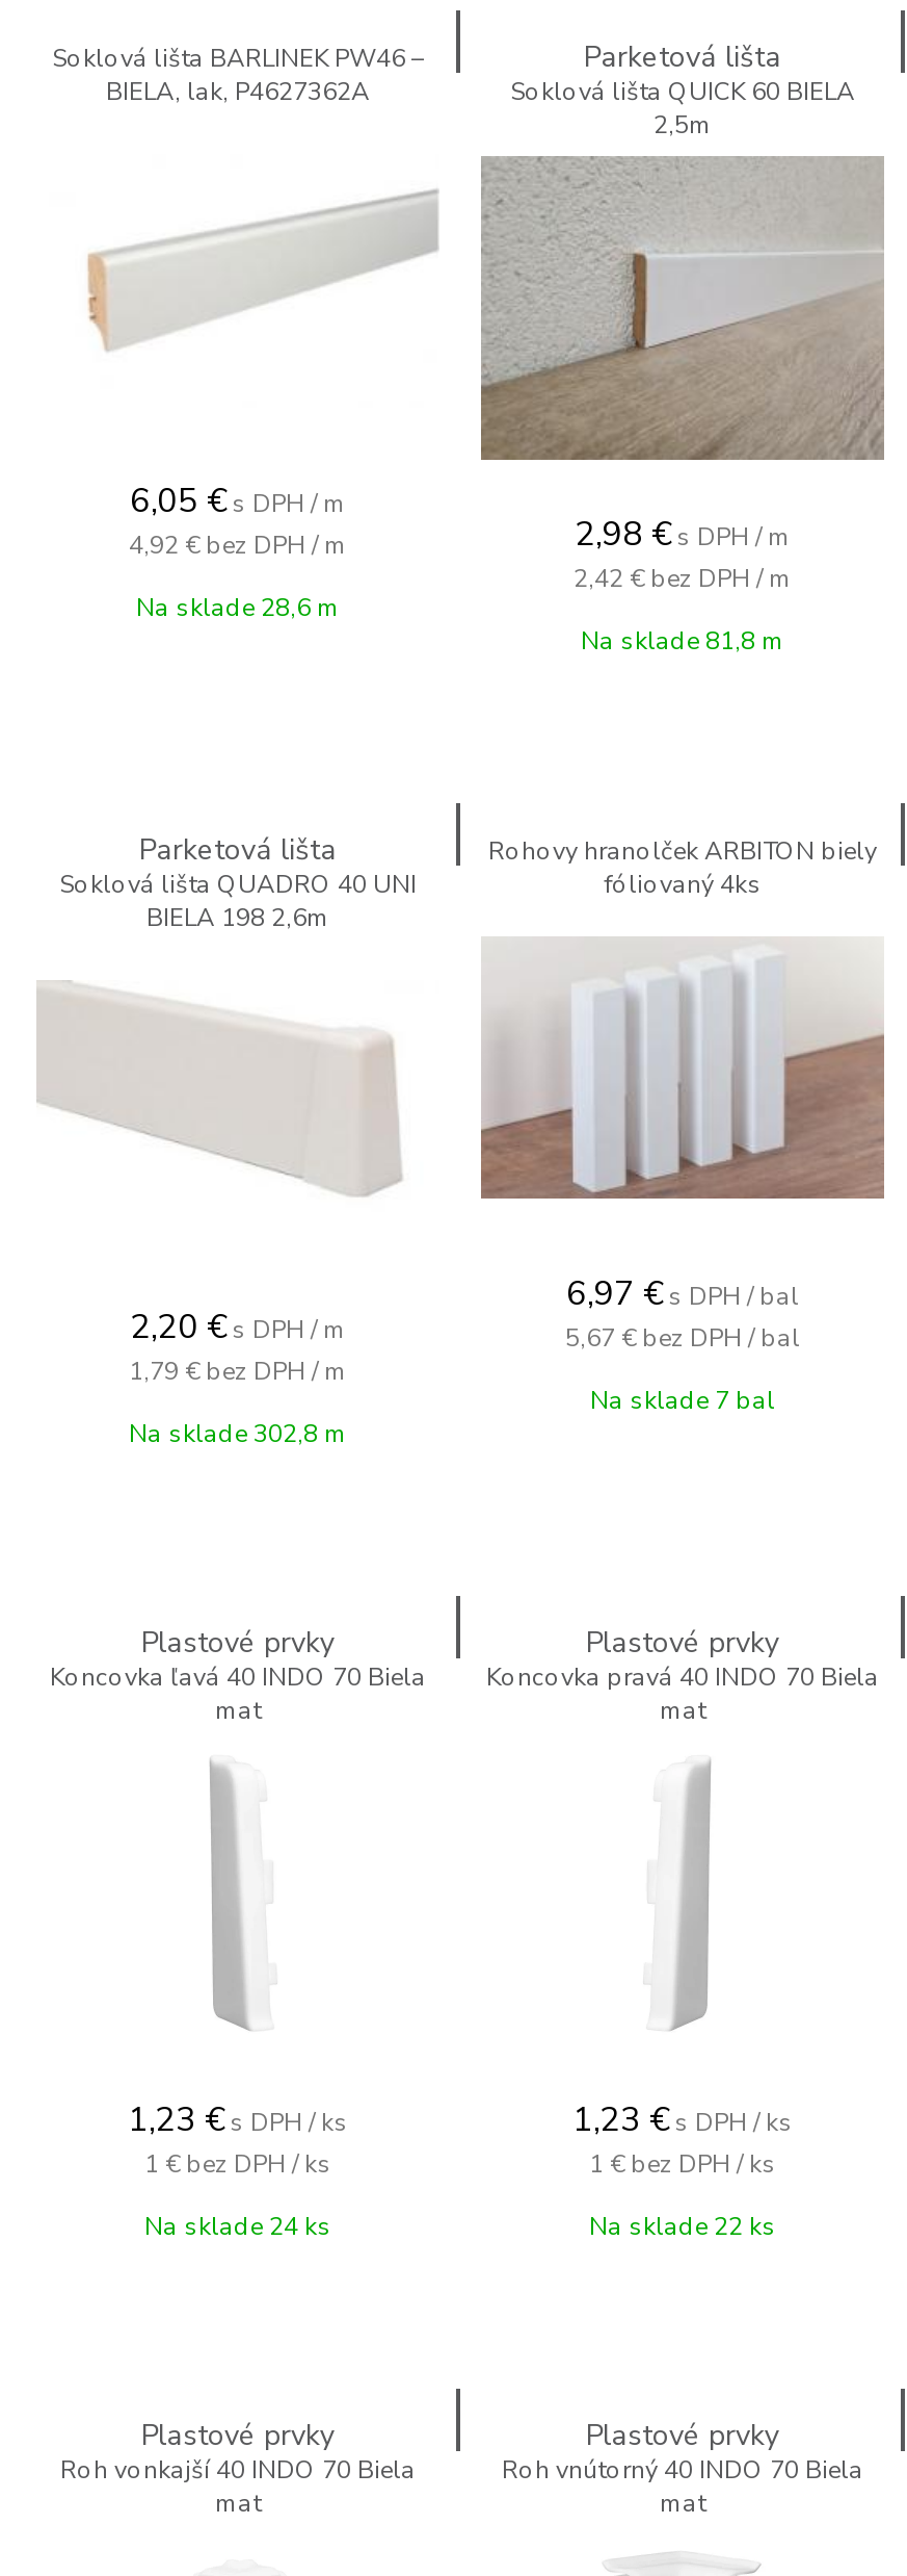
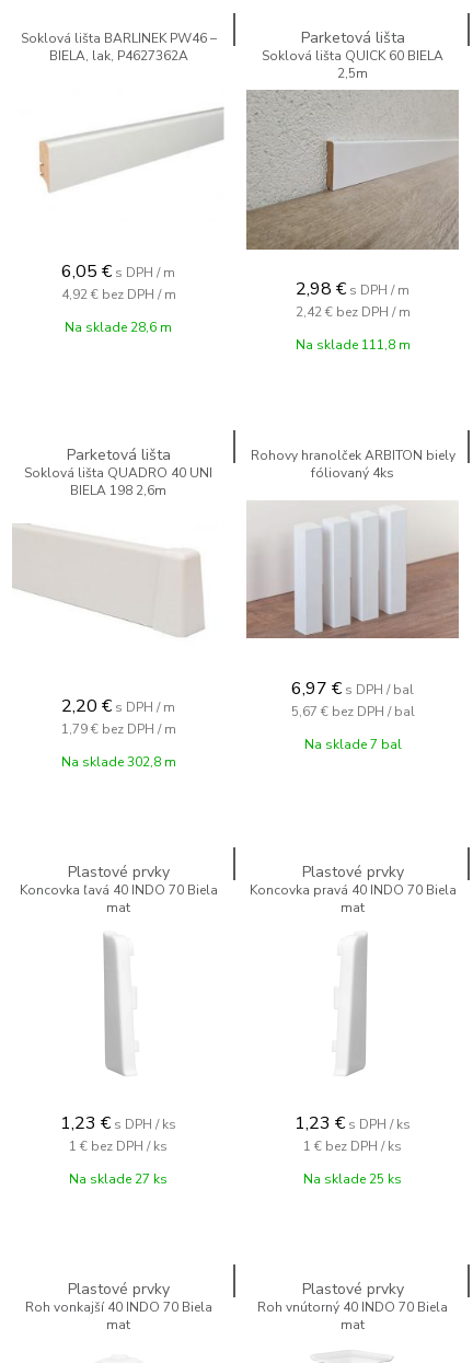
- Na sklade 81,8 m
+ Na sklade 111,8 m

- Na sklade 24 ks
+ Na sklade 27 ks

- Na sklade 22 ks
+ Na sklade 25 ks
